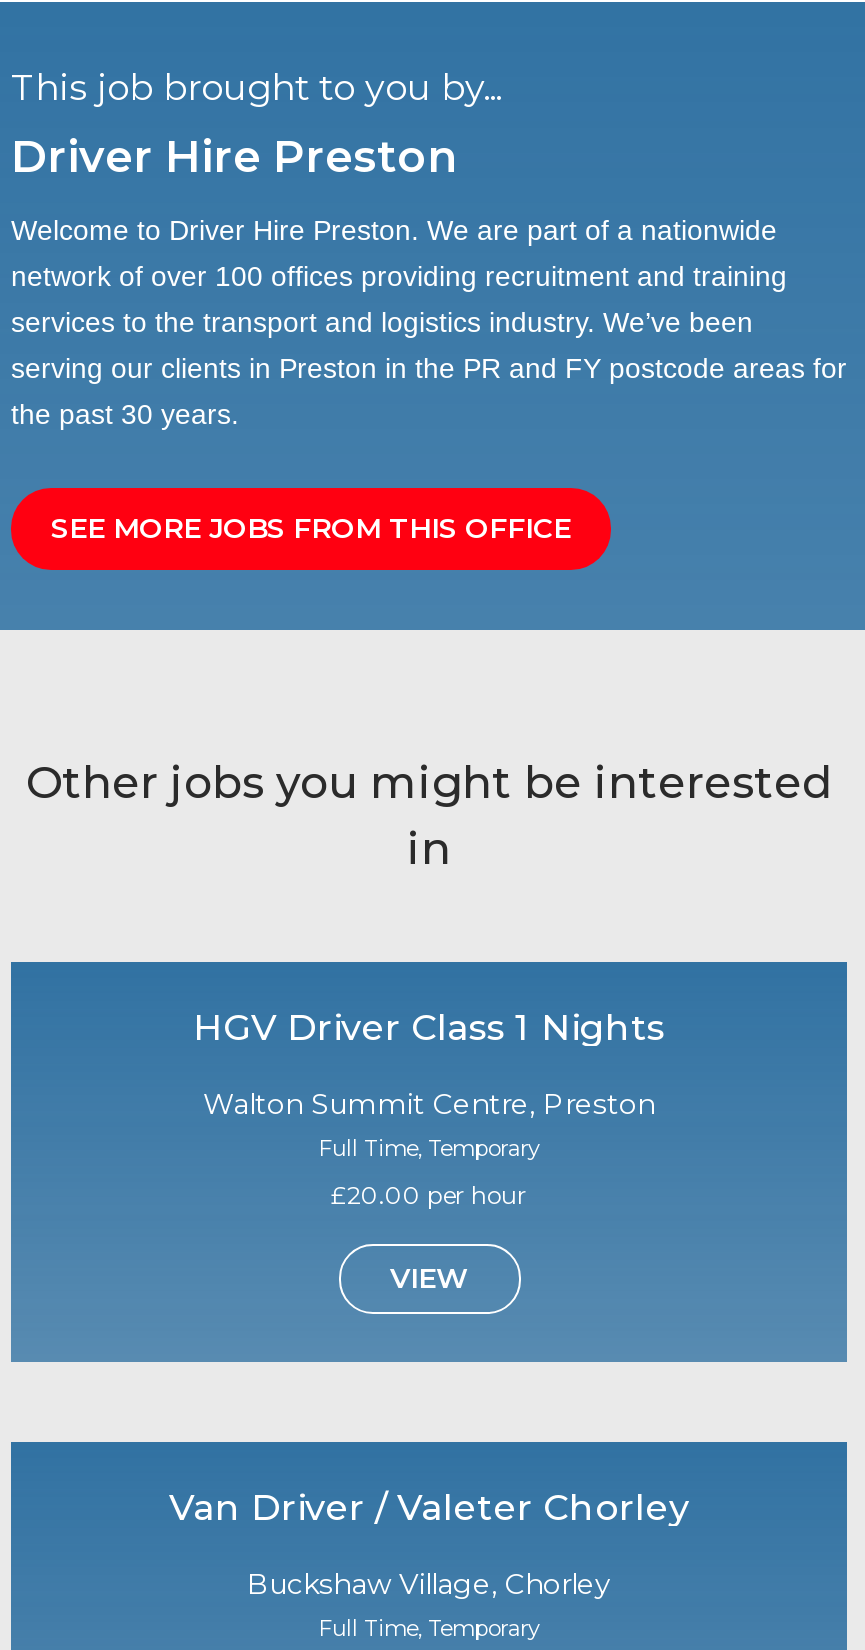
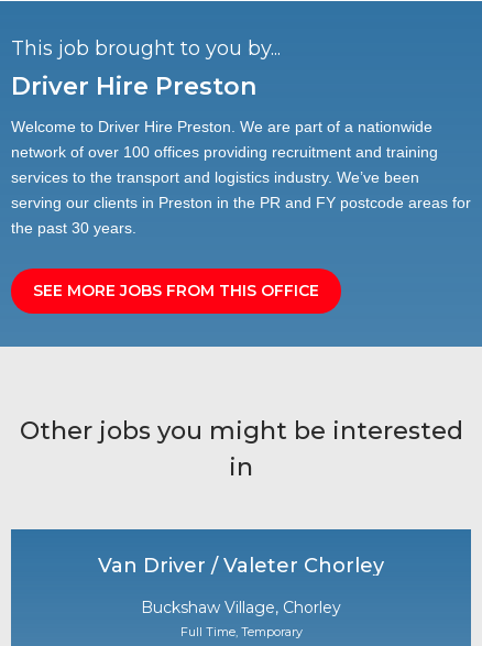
- HGV Driver Class 1 Nights
- Walton Summit Centre, Preston
- Full Time, Temporary
- £20.00 per hour
- VIEW
